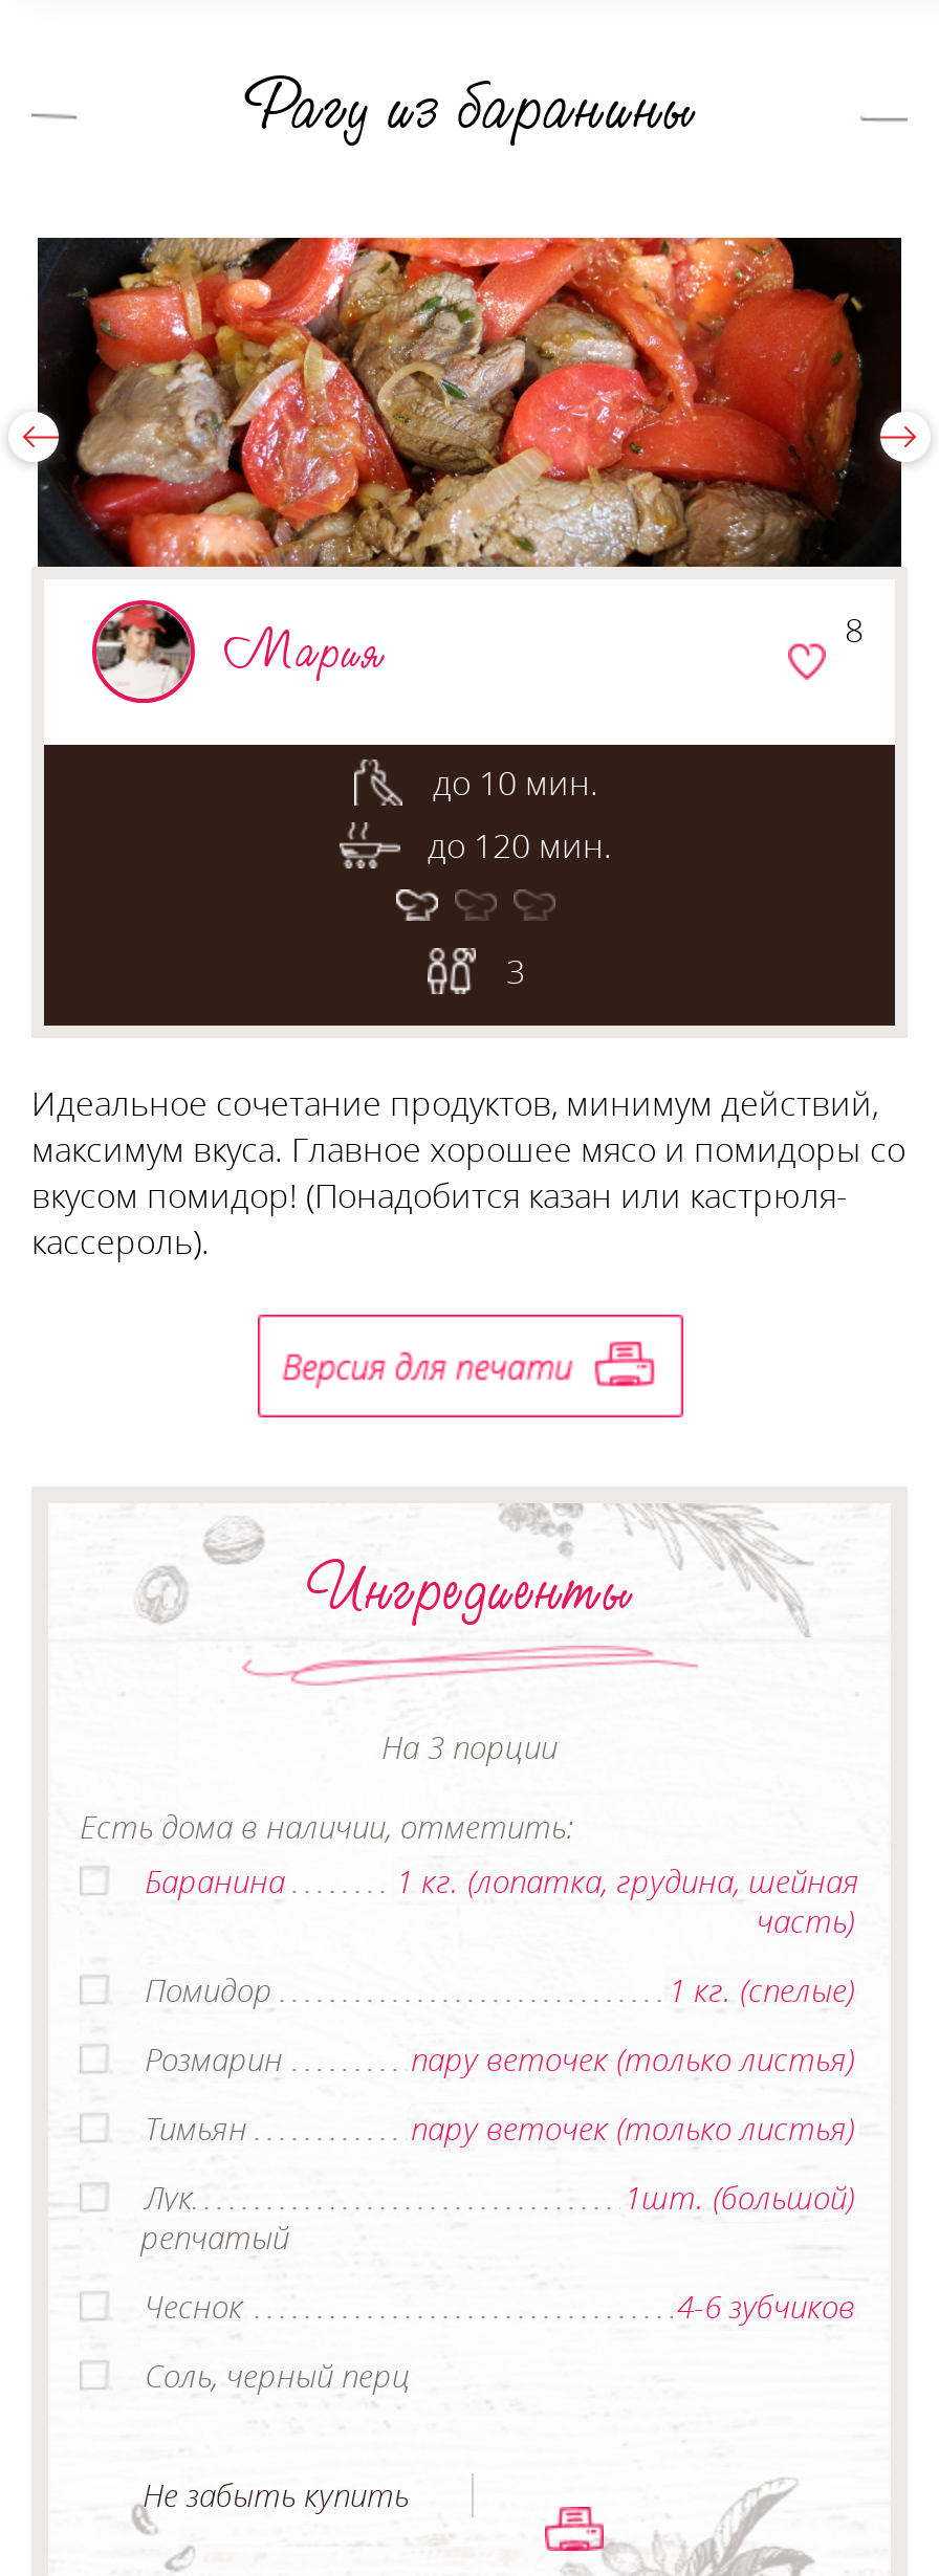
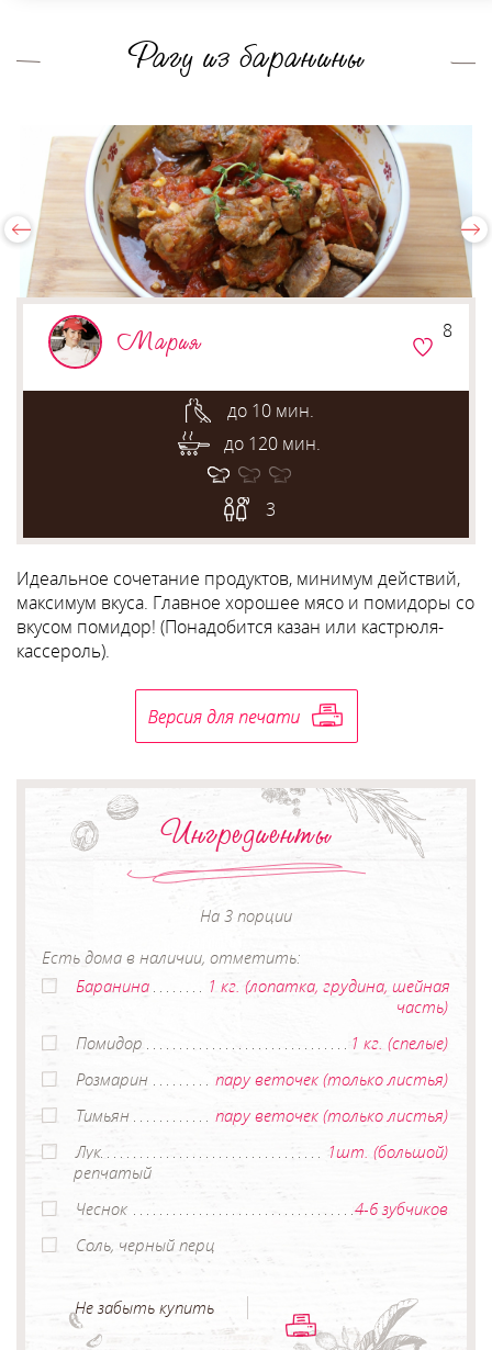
- [image]
+ [image]
